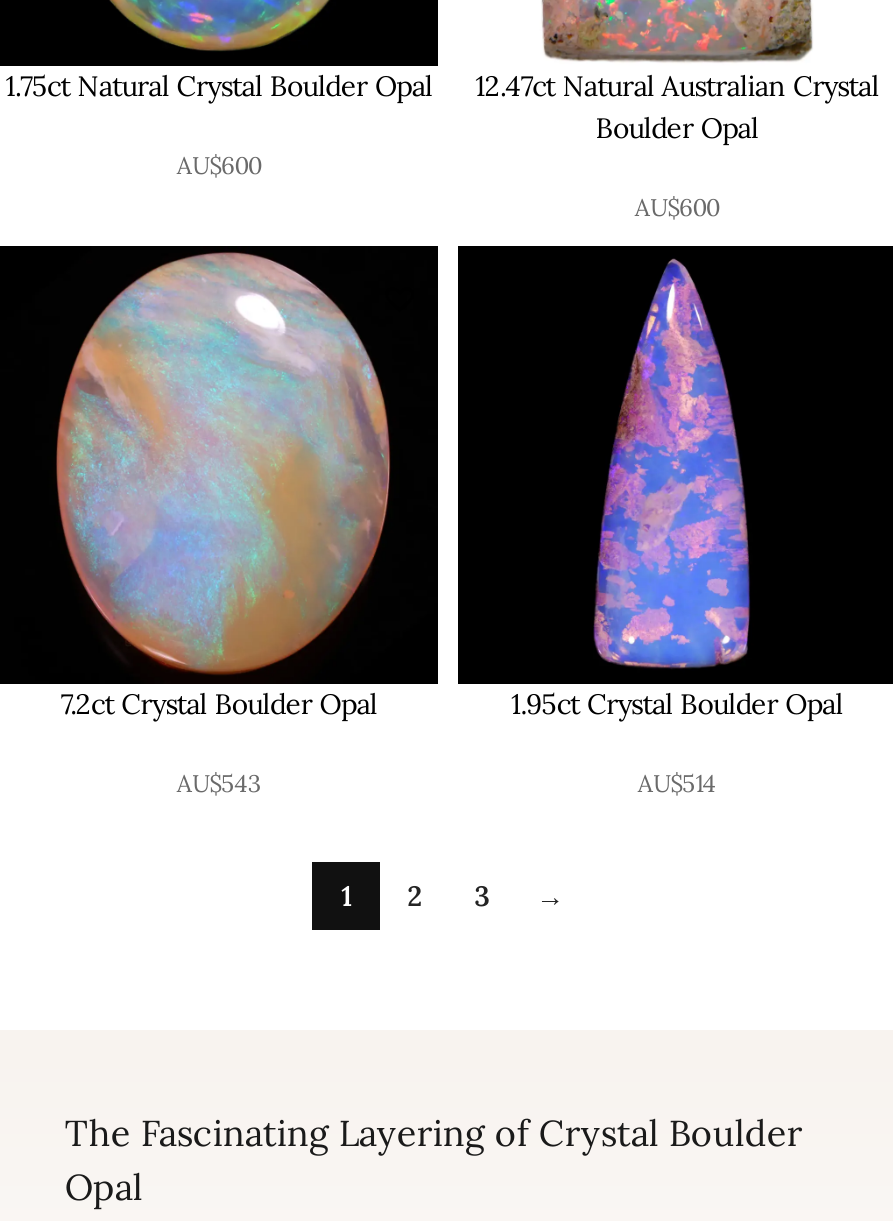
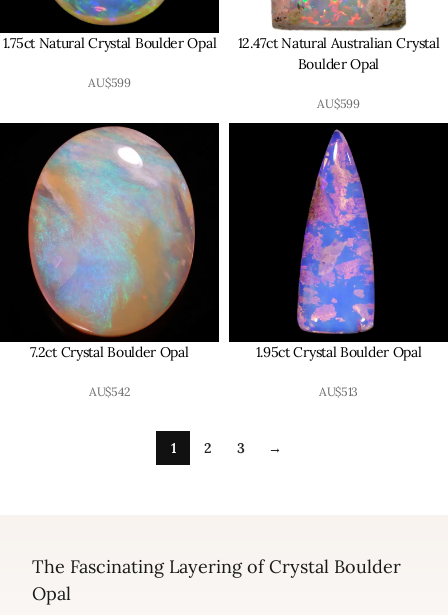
- AU$600
+ AU$599

- AU$600
+ AU$599

- AU$543
+ AU$542

- AU$514
+ AU$513
